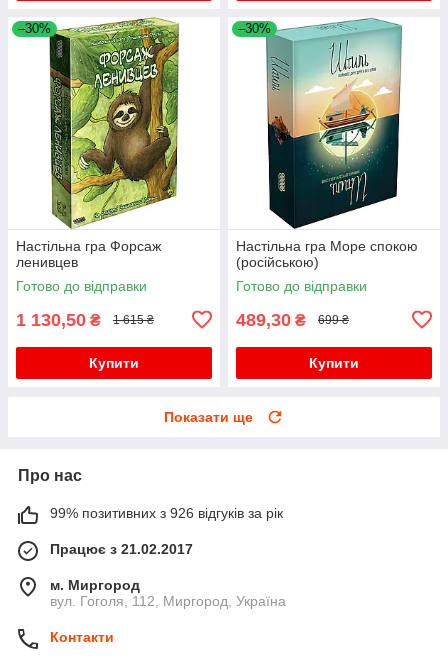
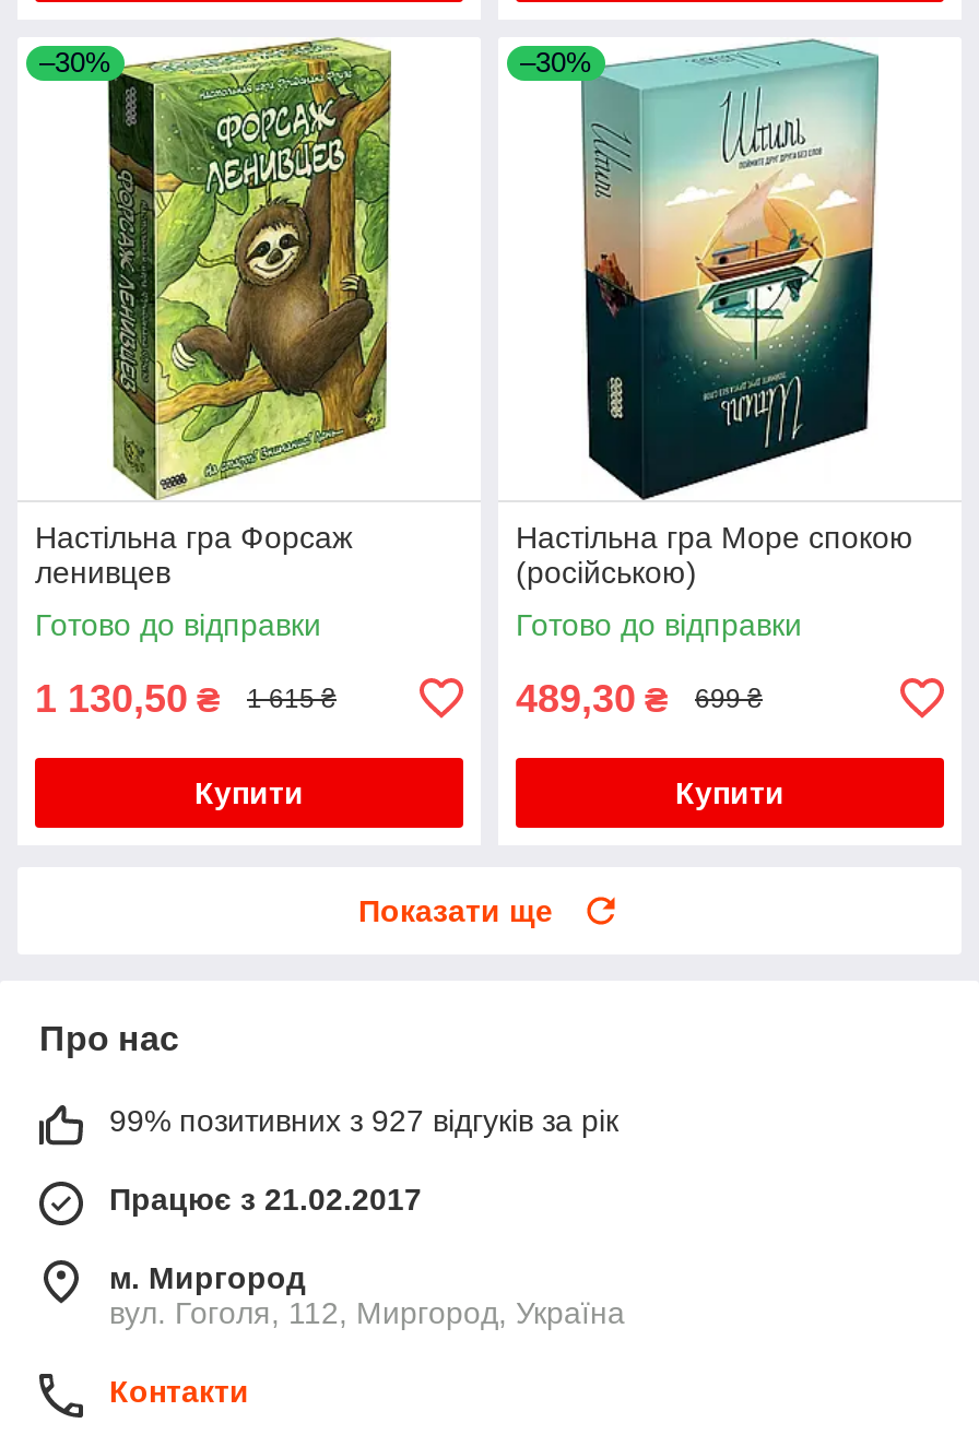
- 99% позитивних з 926 відгуків за рік
+ 99% позитивних з 927 відгуків за рік
